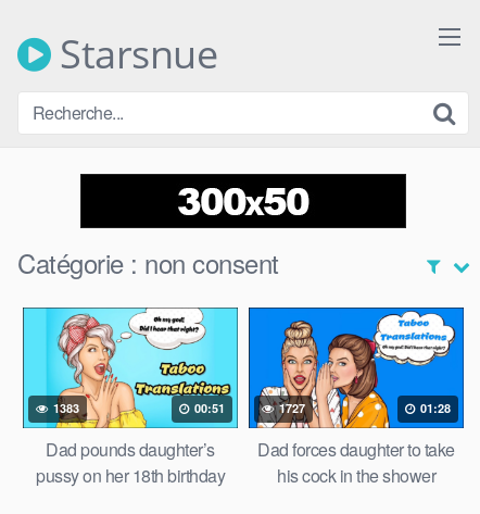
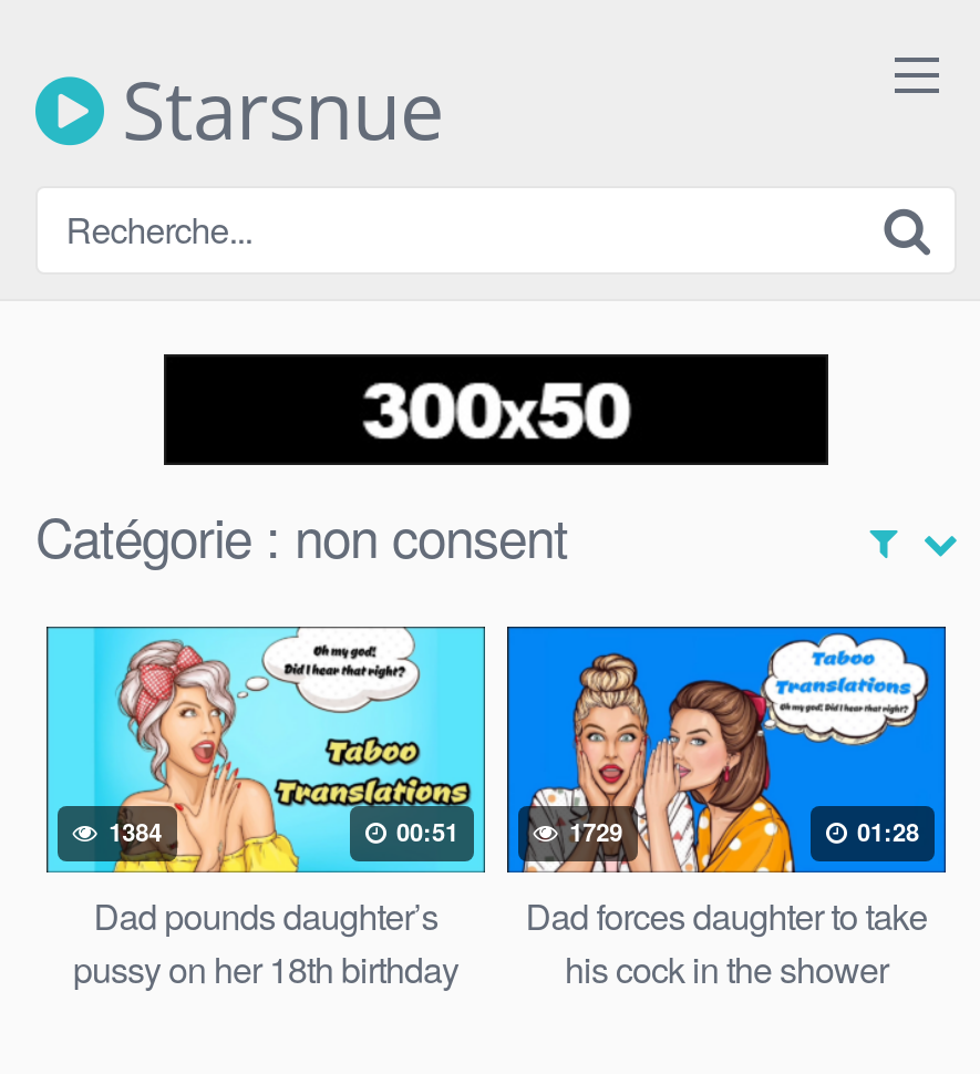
- 1383
+ 1384

- 1727
+ 1729
